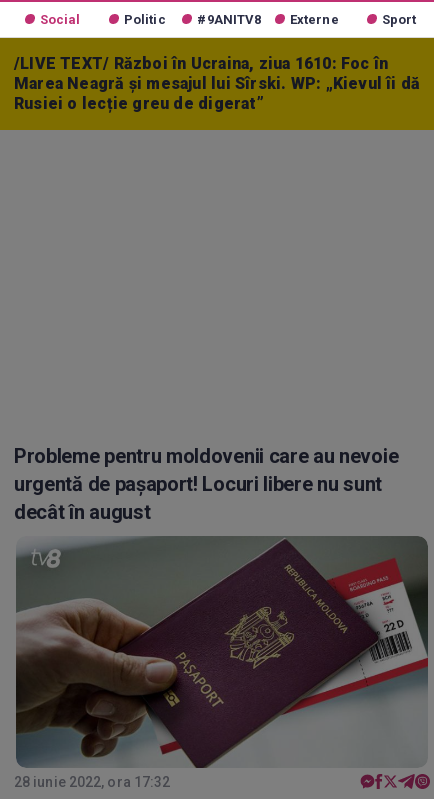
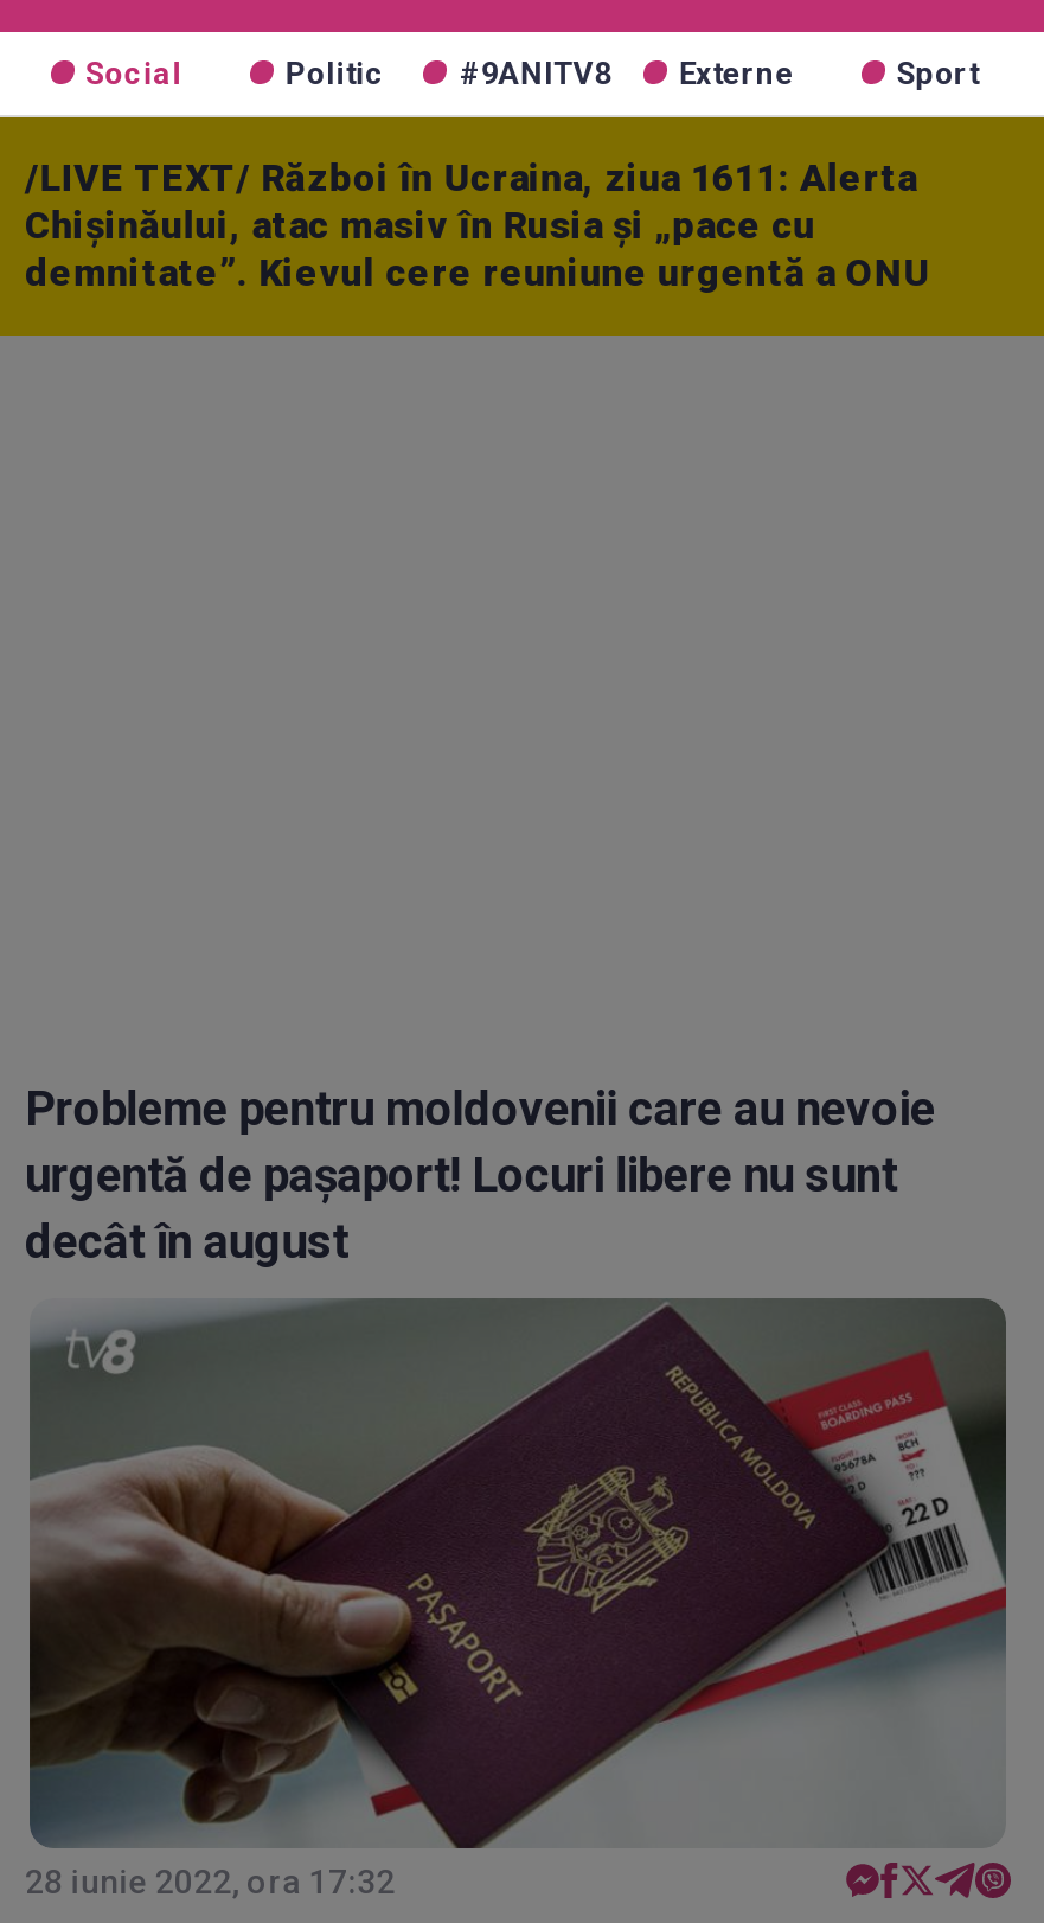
- /LIVE TEXT/ Război în Ucraina, ziua 1610: Foc în
- Marea Neagră și mesajul lui Sîrski. WP: „Kievul îi dă
- Rusiei o lecție greu de digerat”
+ /LIVE TEXT/ Război în Ucraina, ziua 1611: Alerta
+ Chișinăului, atac masiv în Rusia și „pace cu
+ demnitate”. Kievul cere reuniune urgentă a ONU
